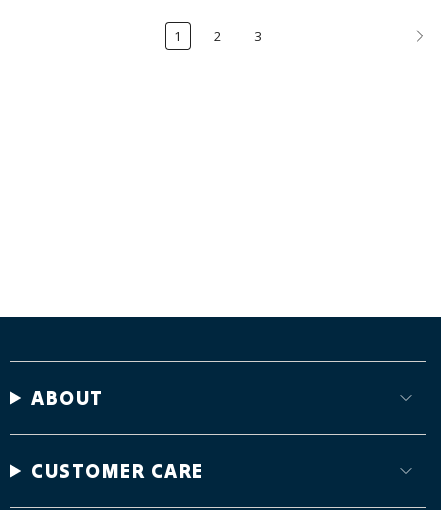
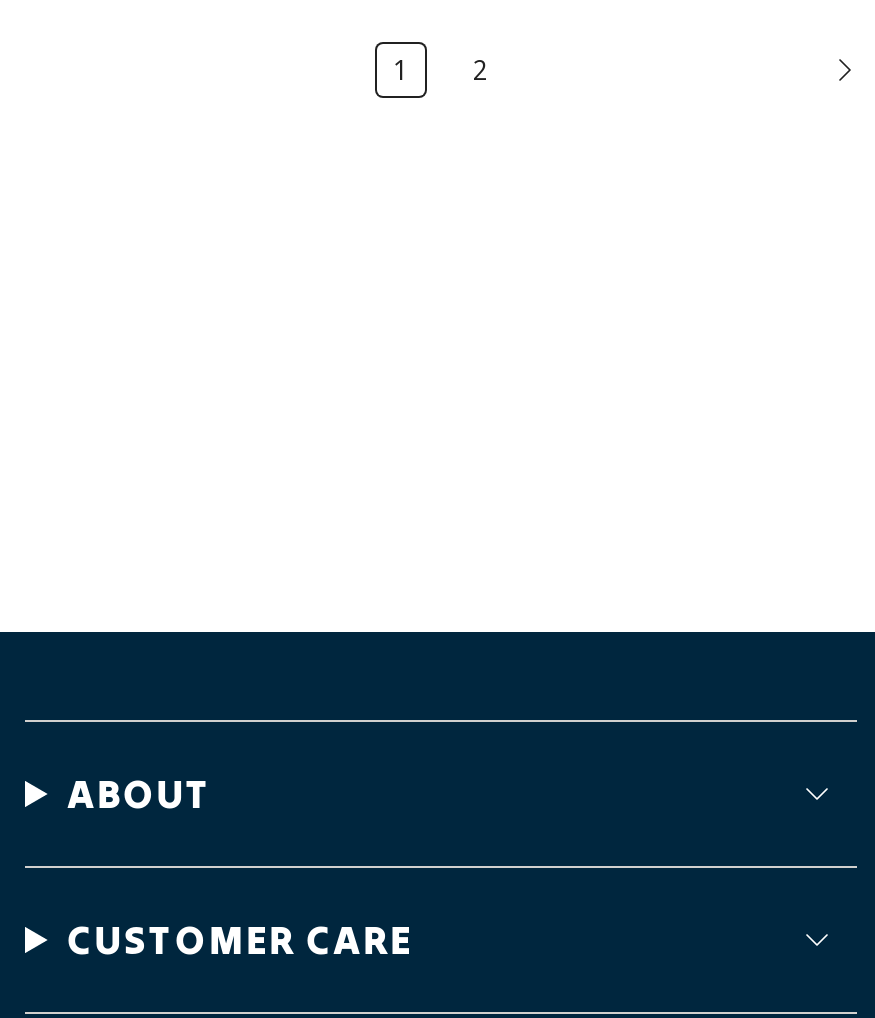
- 3
